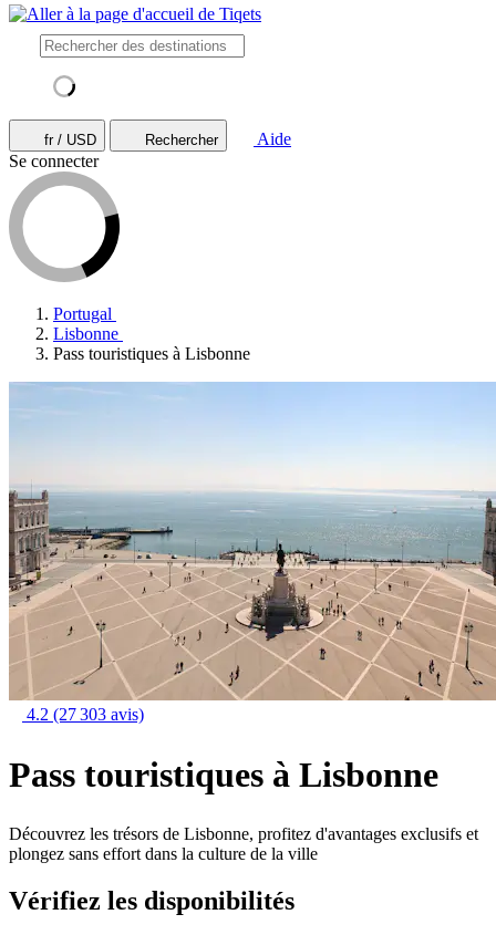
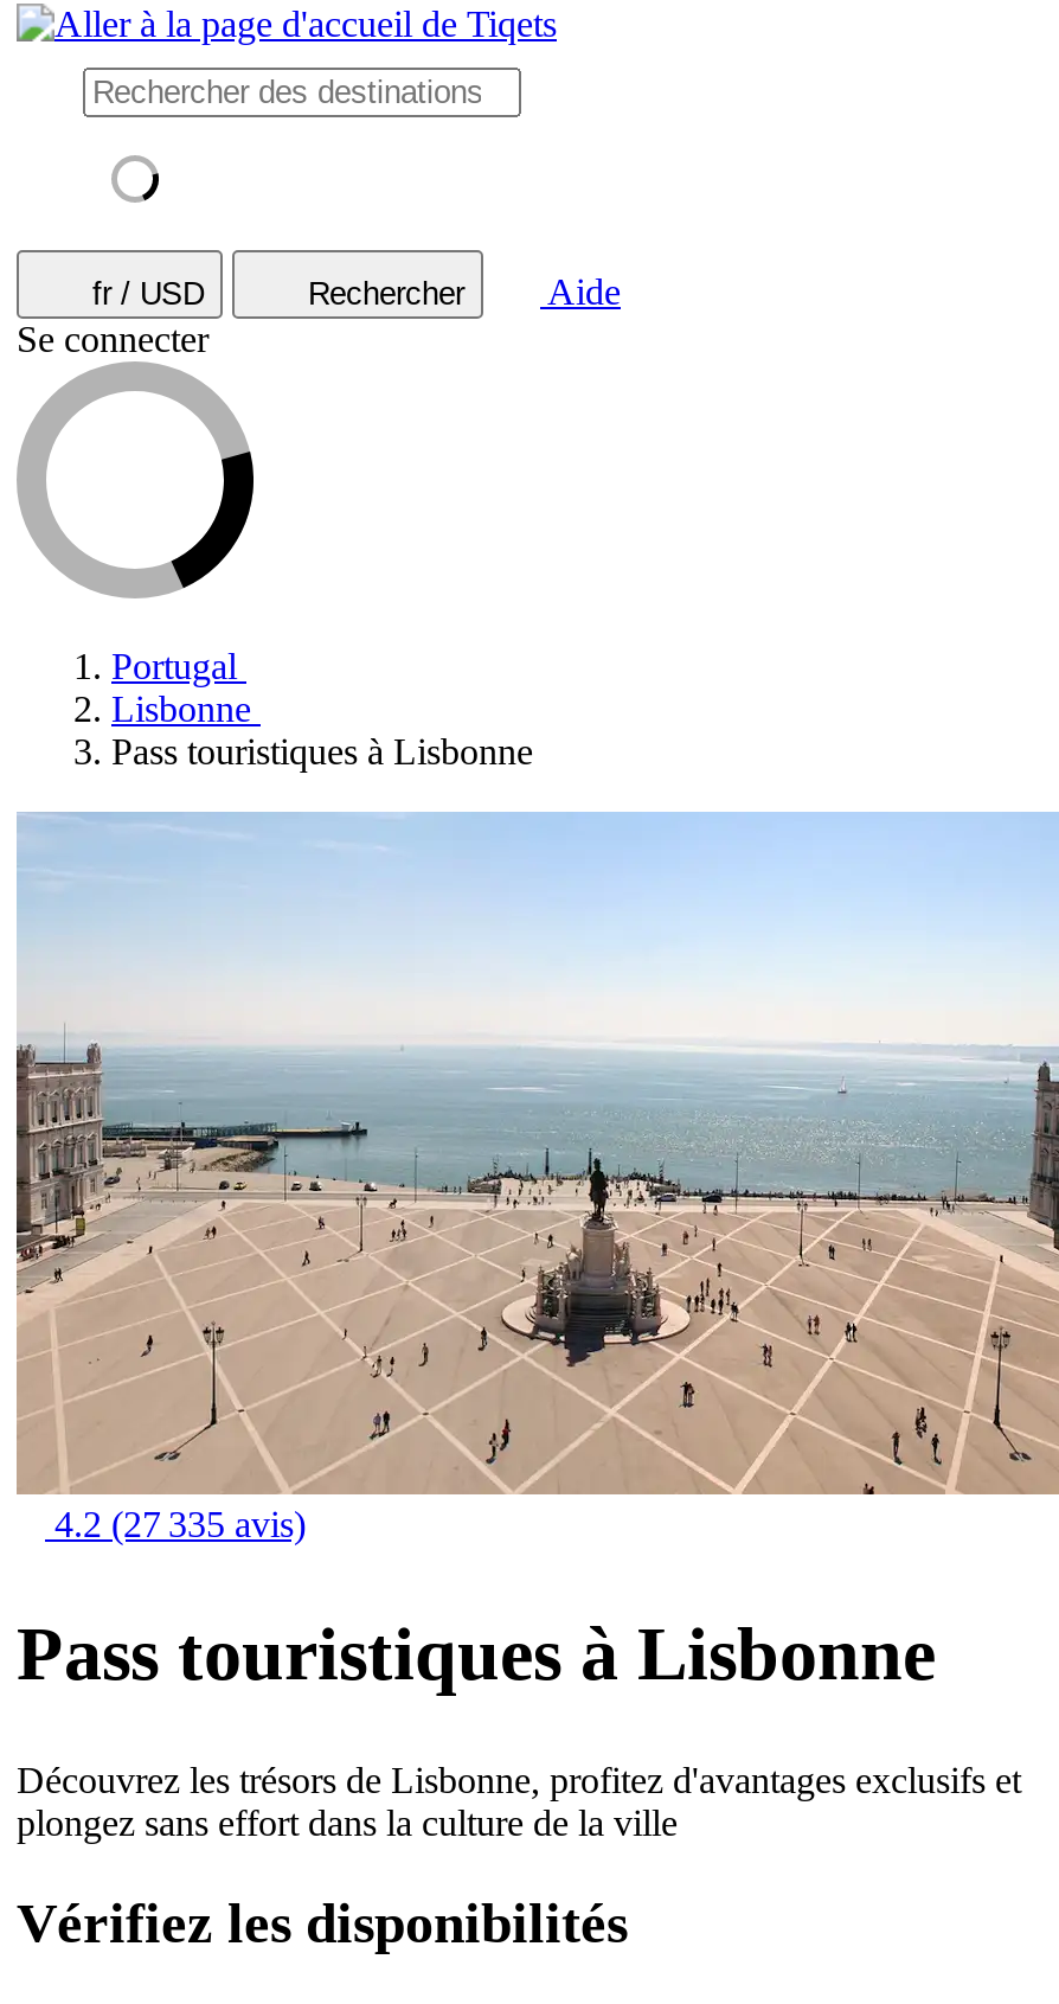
- 4.2 (27 303 avis)
+ 4.2 (27 335 avis)
